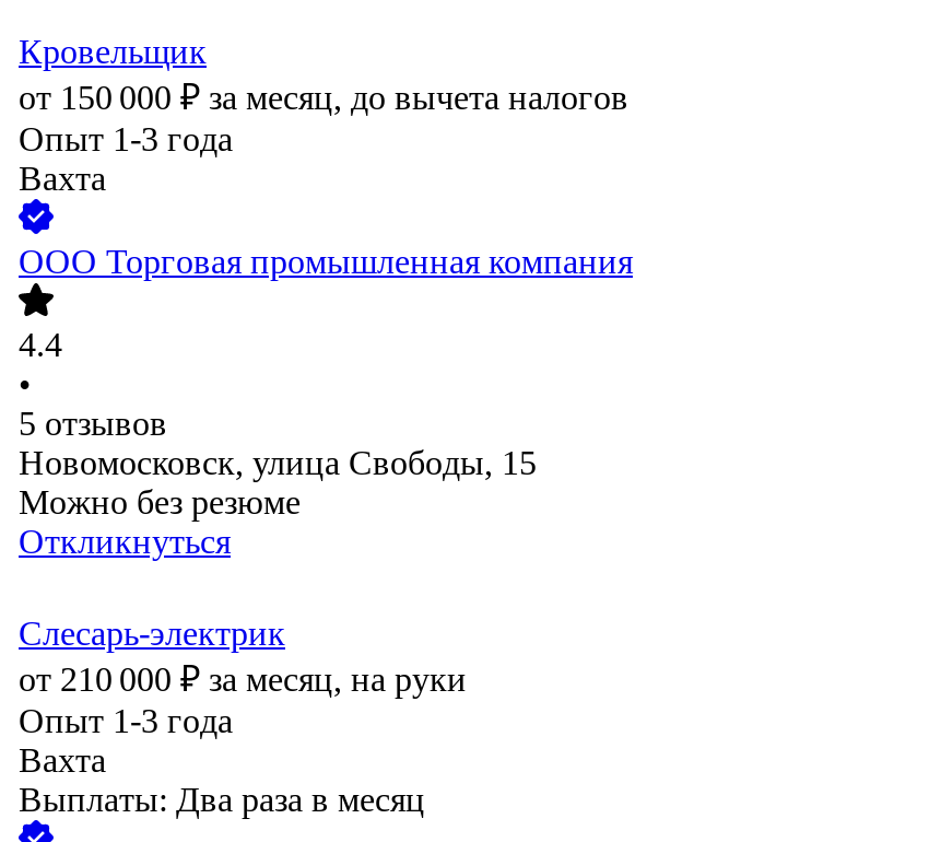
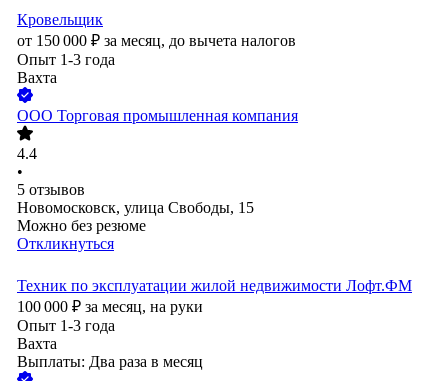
- Слесарь-электрик
- от 210 000 ₽ за месяц, на руки
+ Техник по эксплуатации жилой недвижимости Лофт.ФМ
+ 100 000 ₽ за месяц, на руки
